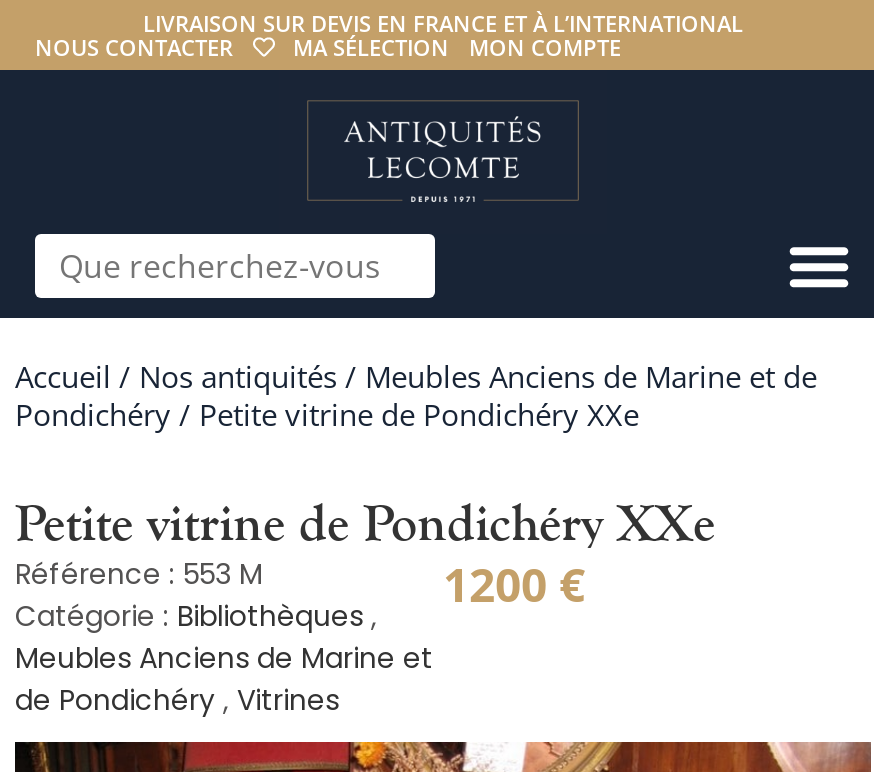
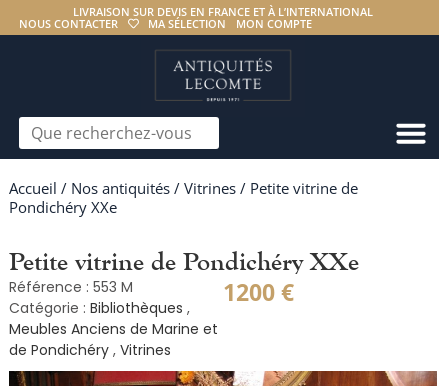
- Accueil / Nos antiquités / Meubles Anciens de Marine et de
- Pondichéry / Petite vitrine de Pondichéry XXe
+ Accueil / Nos antiquités / Vitrines / Petite vitrine de
+ Pondichéry XXe
